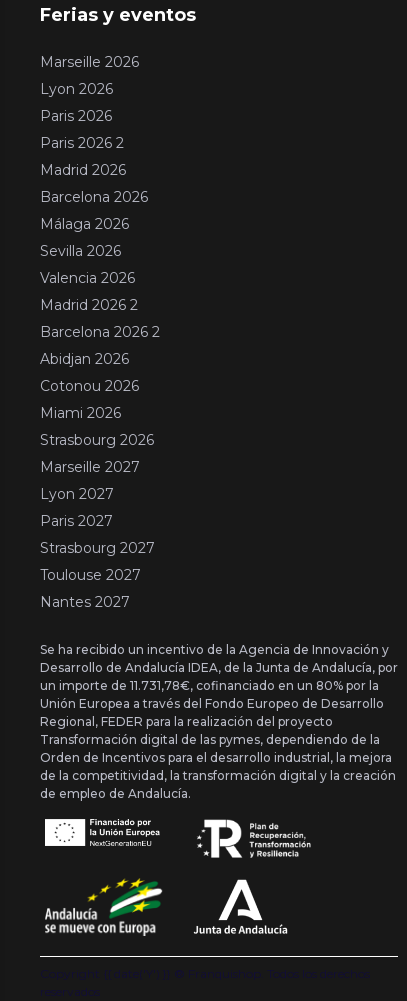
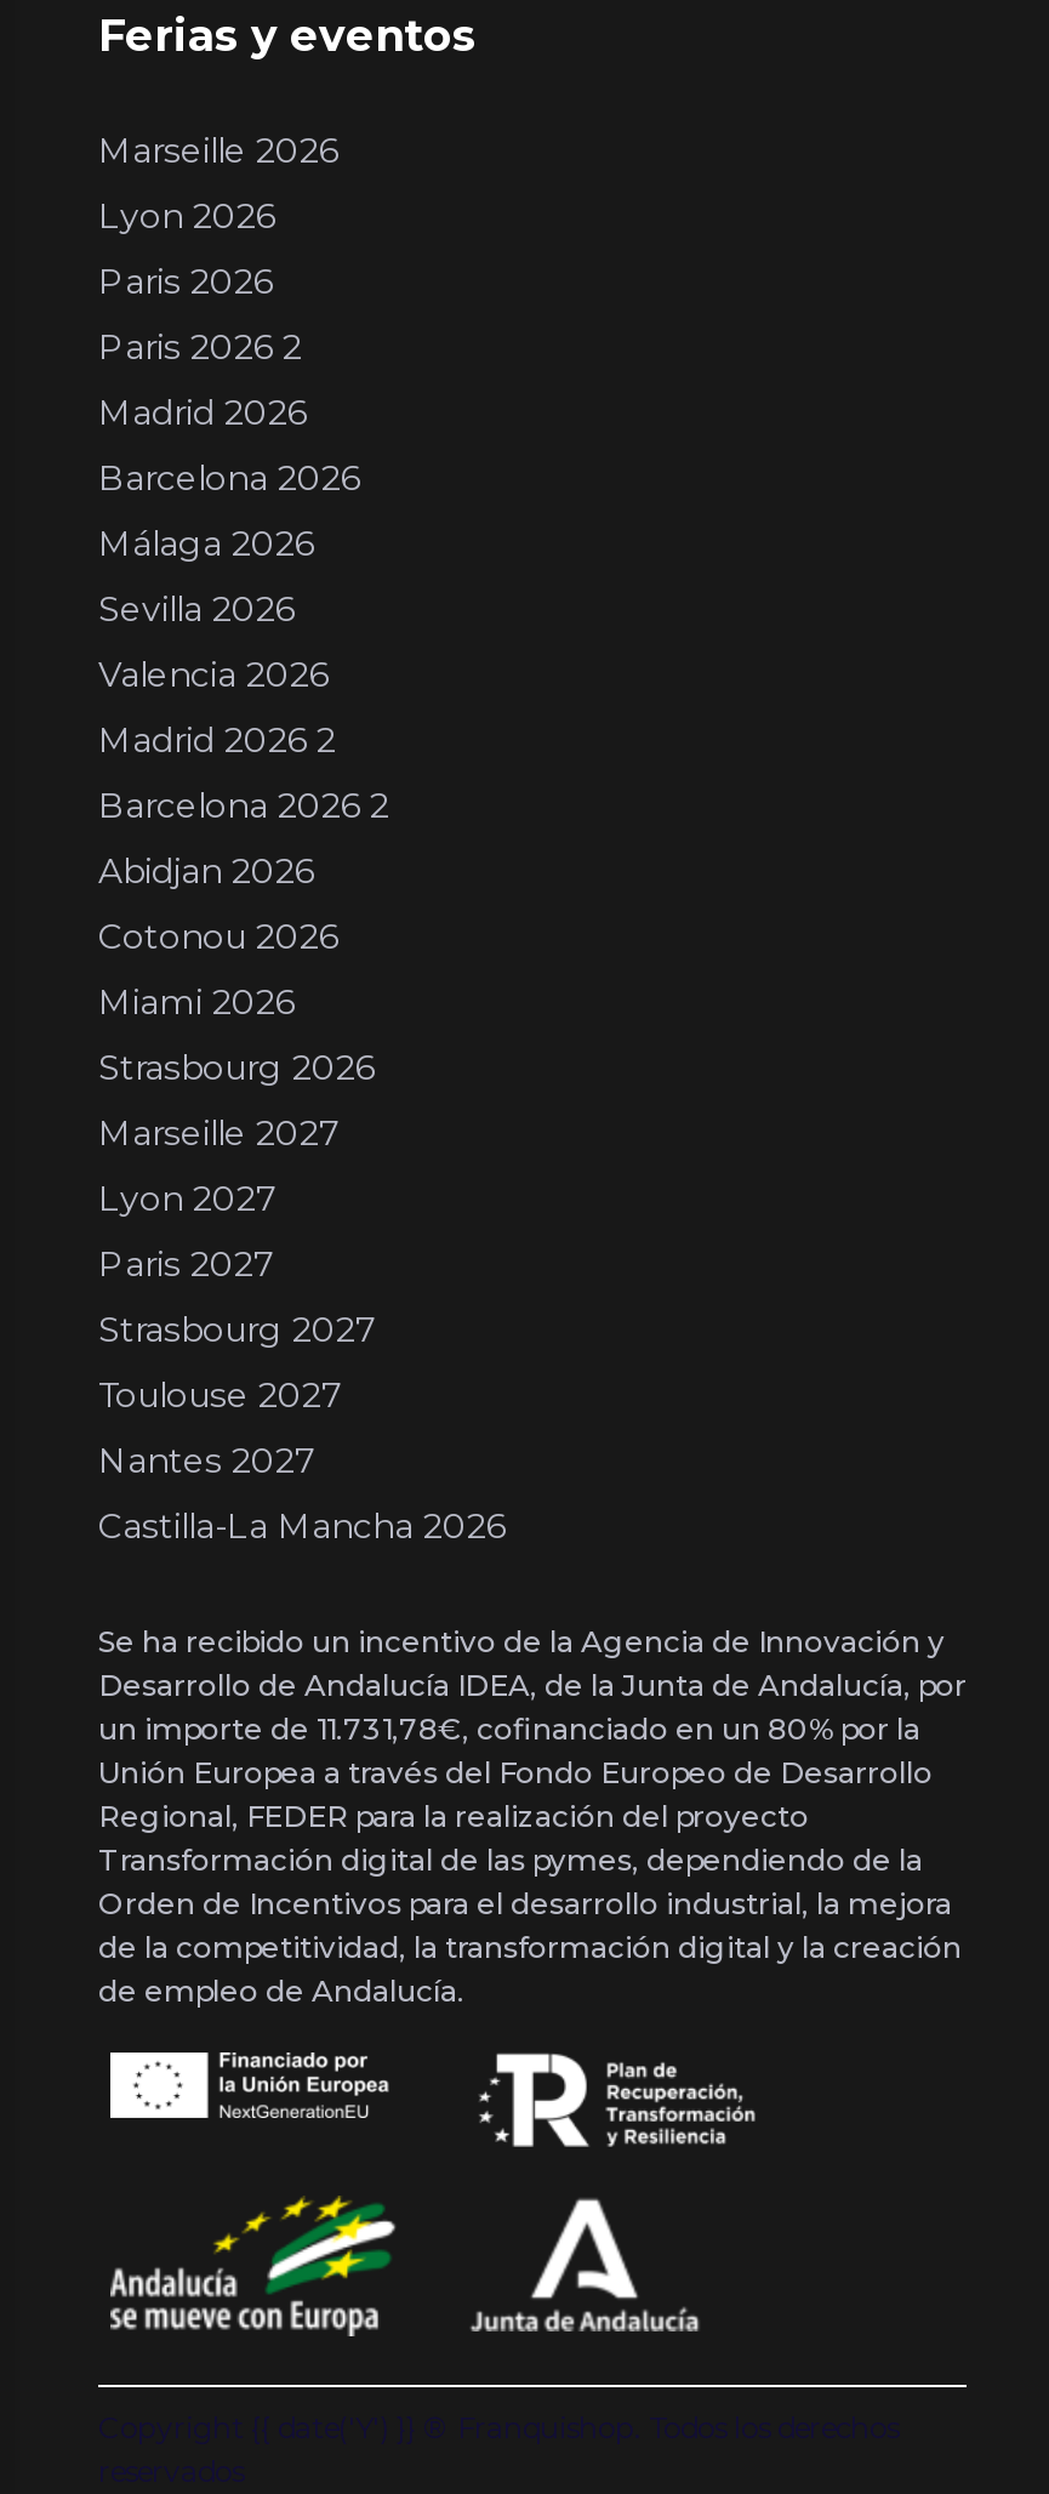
+ Castilla-La Mancha 2026
